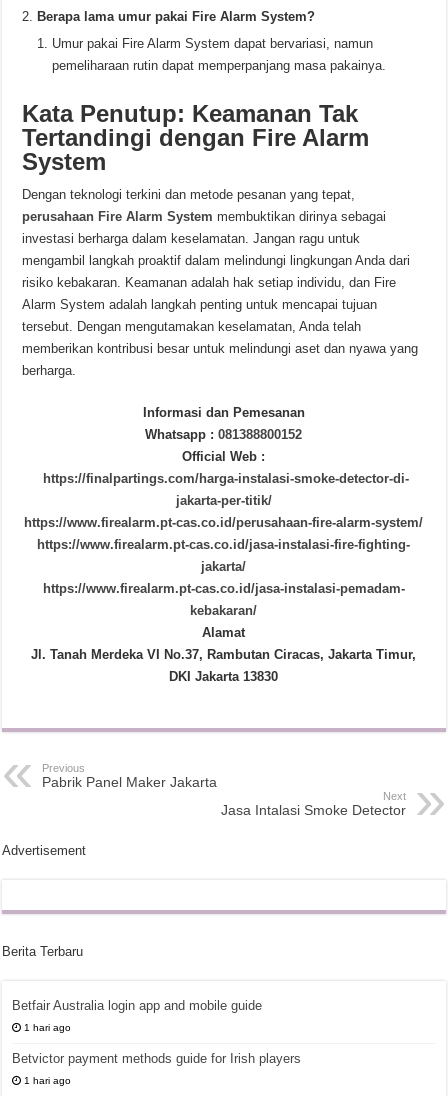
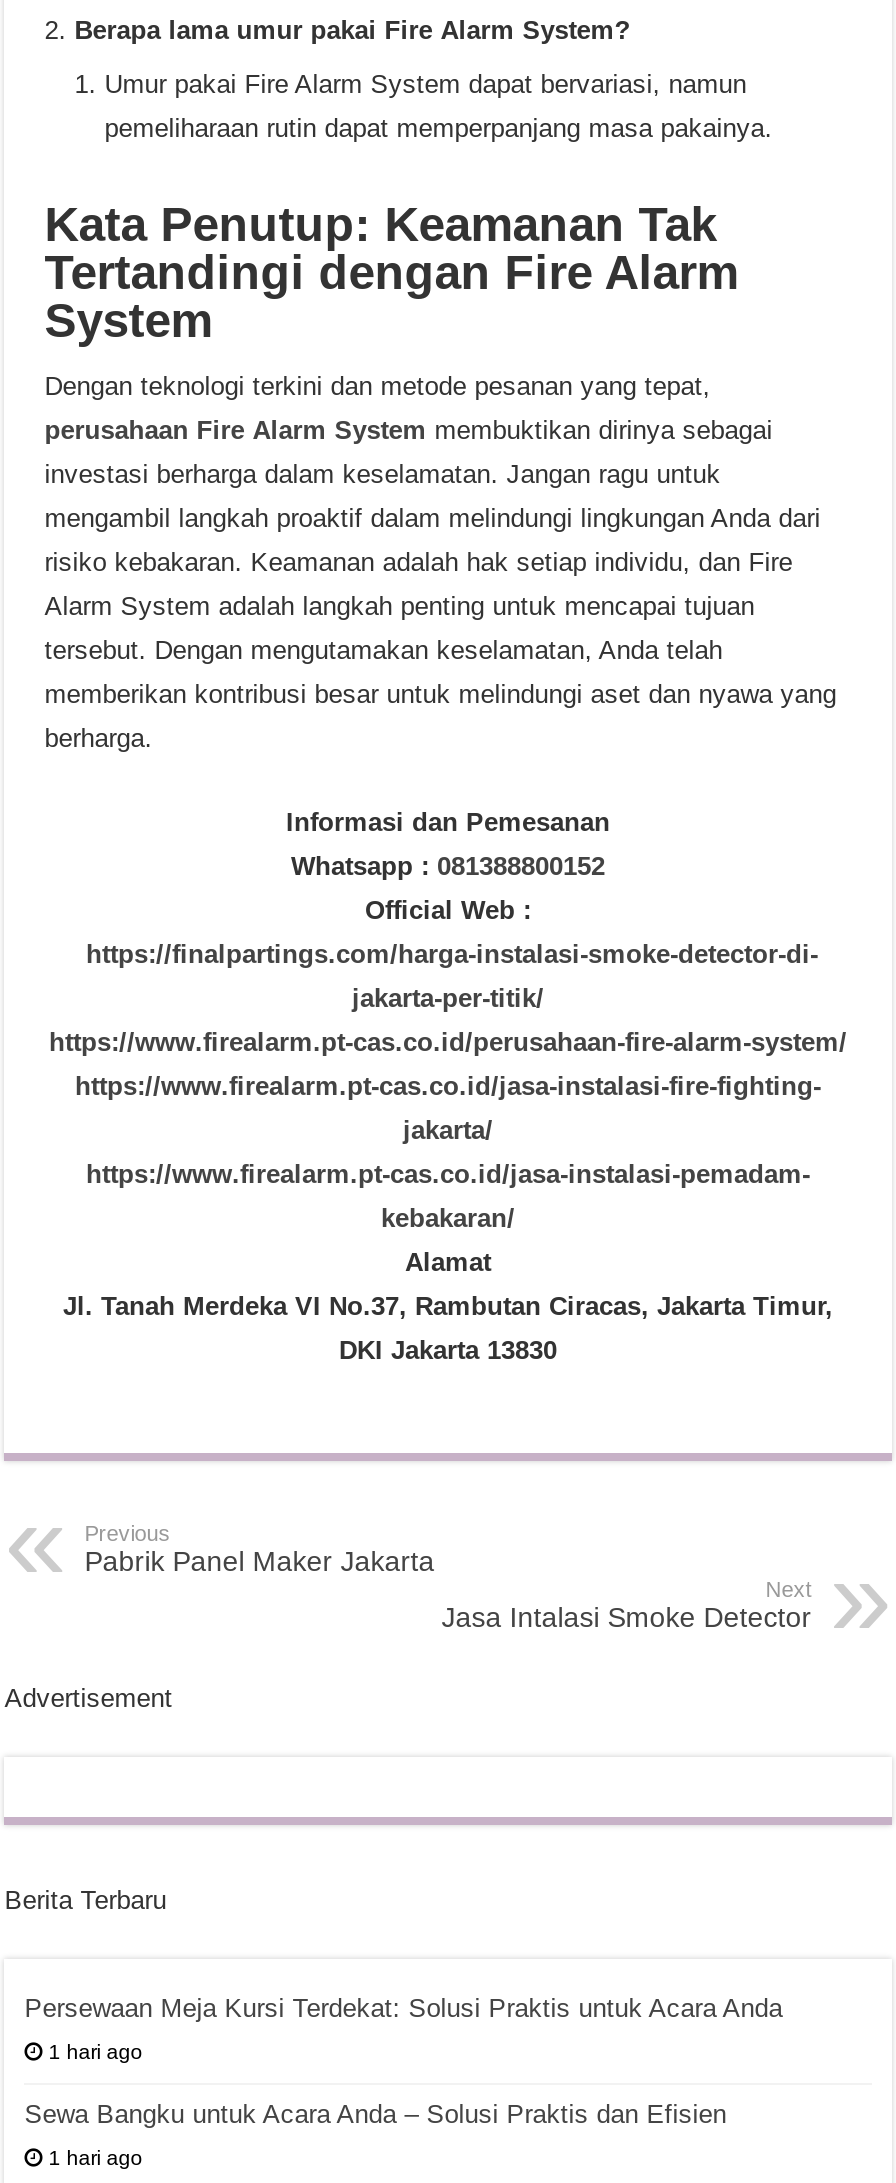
- Betfair Australia login app and mobile guide
+ Persewaan Meja Kursi Terdekat: Solusi Praktis untuk Acara Anda

- Betvictor payment methods guide for Irish players
+ Sewa Bangku untuk Acara Anda – Solusi Praktis dan Efisien
